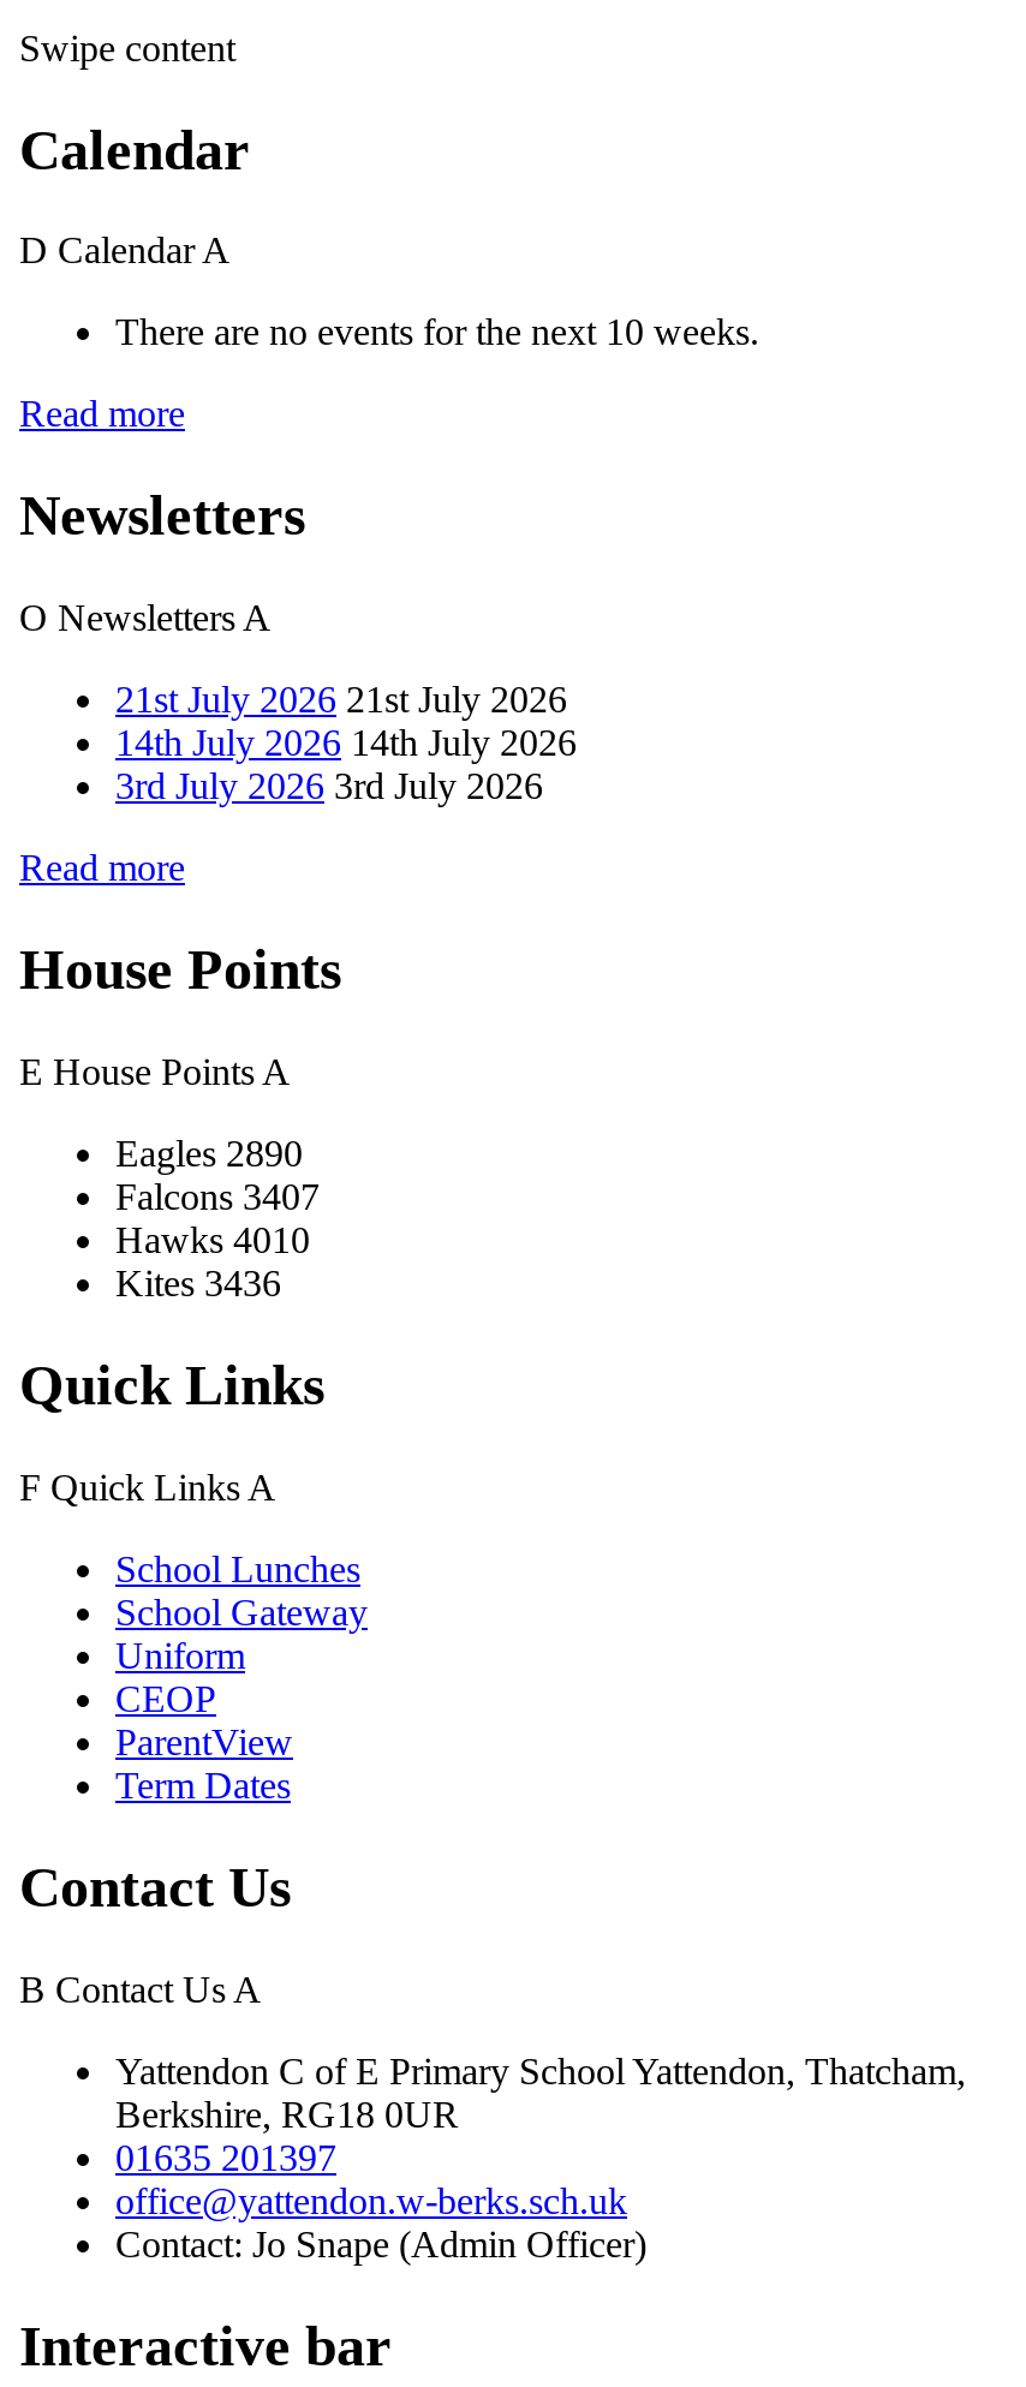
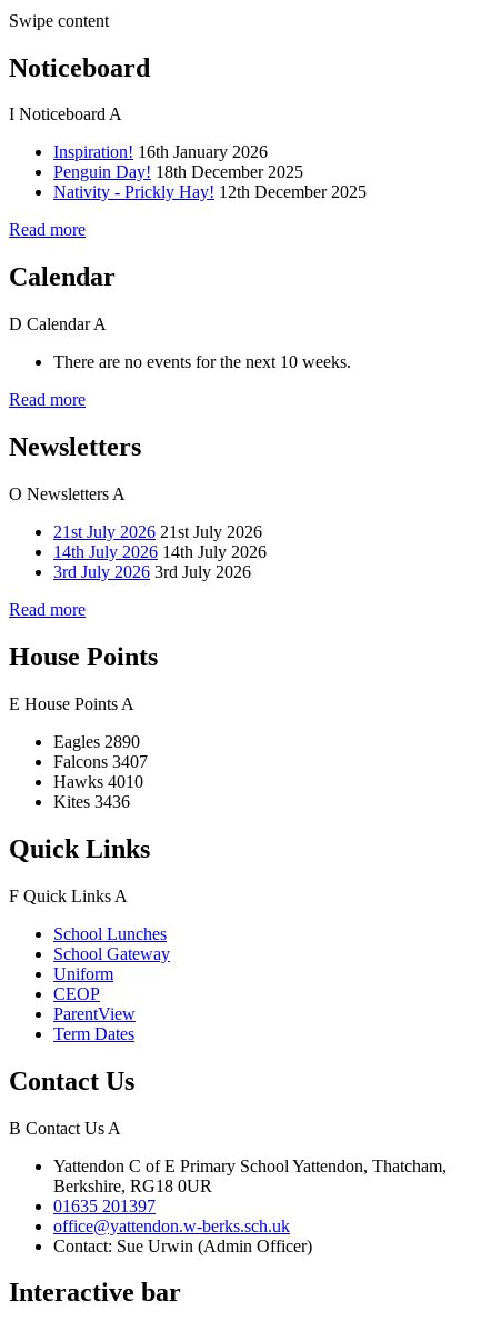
+ Noticeboard
+ I Noticeboard A
+ Inspiration! 16th January 2026
+ Penguin Day! 18th December 2025
+ Nativity - Prickly Hay! 12th December 2025
+ Read more

- Contact: Jo Snape (Admin Officer)
+ Contact: Sue Urwin (Admin Officer)
